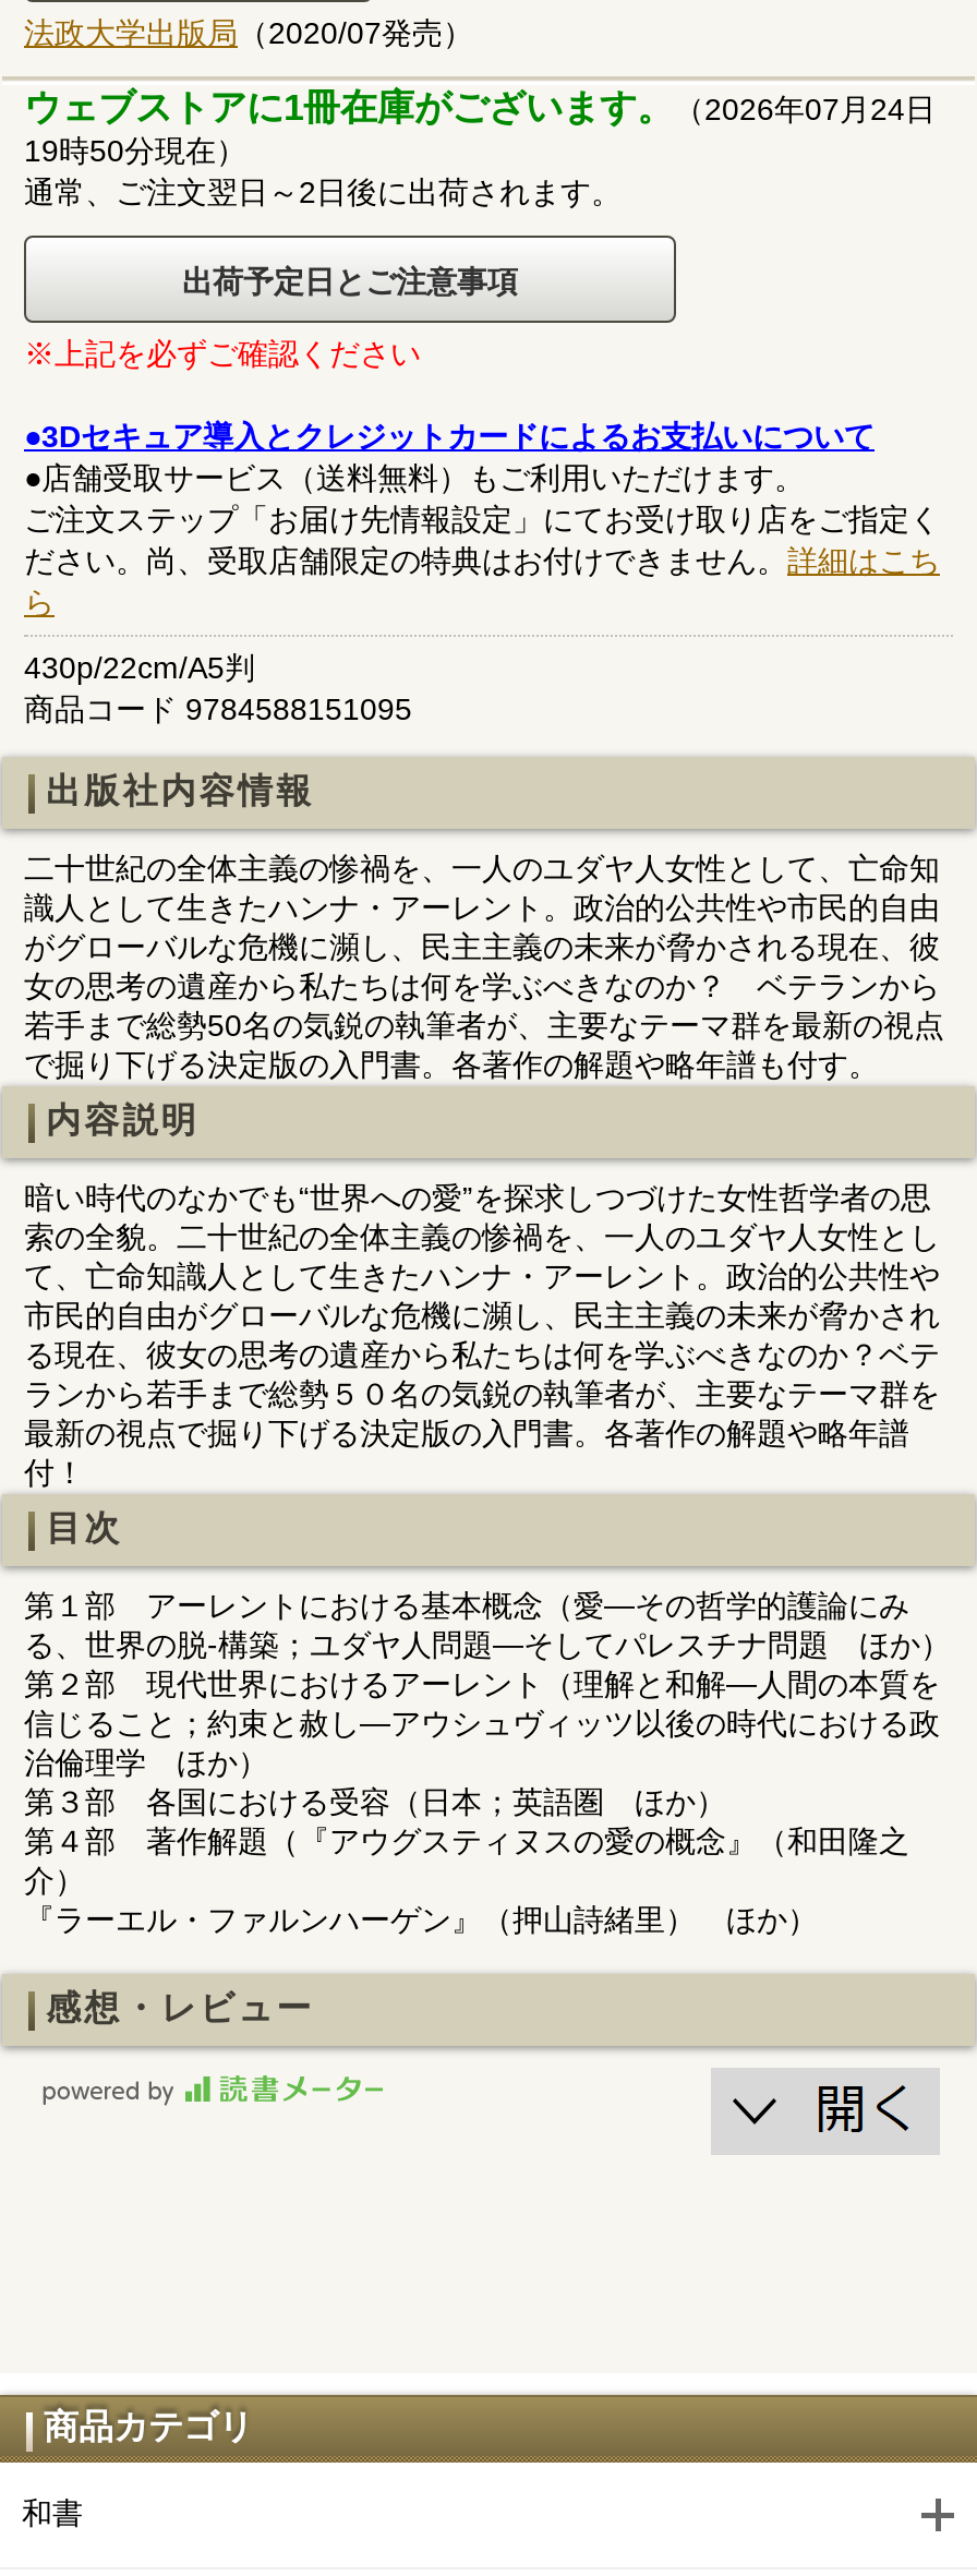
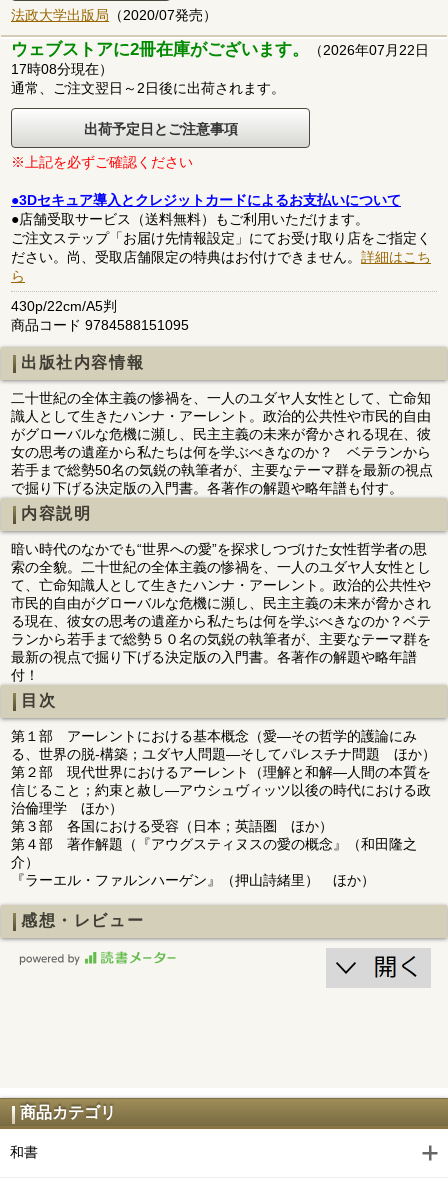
- ウェブストアに1冊在庫がございます。（2026年07月24日
+ ウェブストアに2冊在庫がございます。（2026年07月22日

- 19時50分現在）
+ 17時08分現在）
